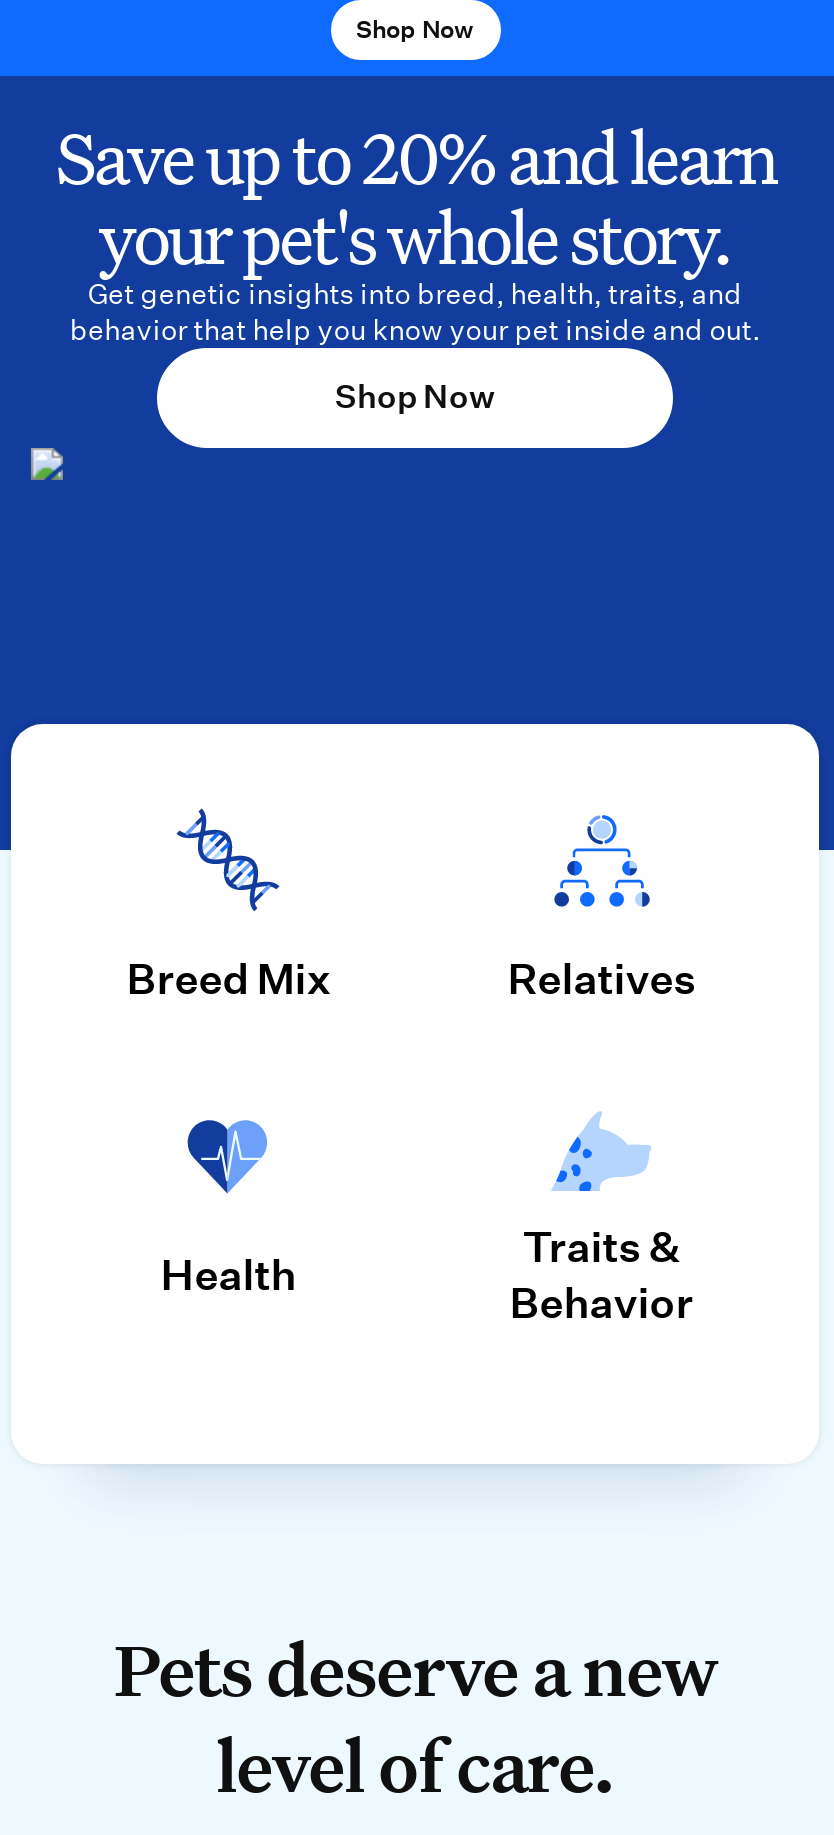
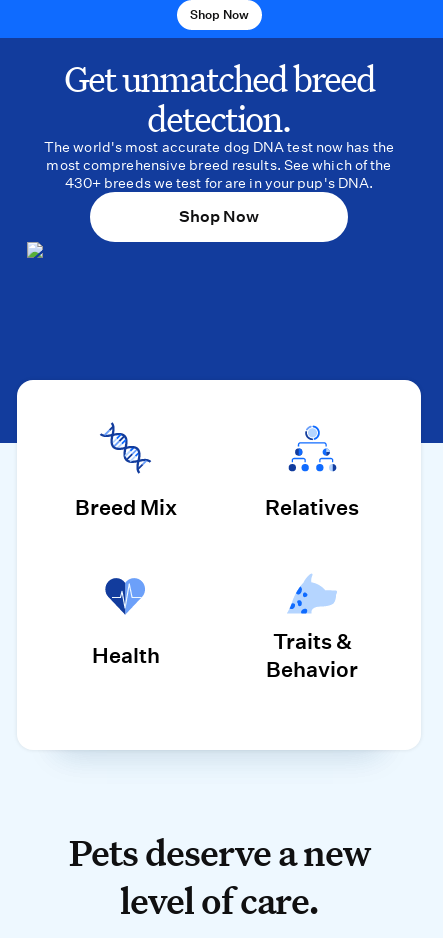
- Save up to 20% and learn
- your pet's whole story.
- Get genetic insights into breed, health, traits, and
- behavior that help you know your pet inside and out.
+ Get unmatched breed
+ detection.
+ The world's most accurate dog DNA test now has the
+ most comprehensive breed results. See which of the
+ 430+ breeds we test for are in your pup's DNA.
